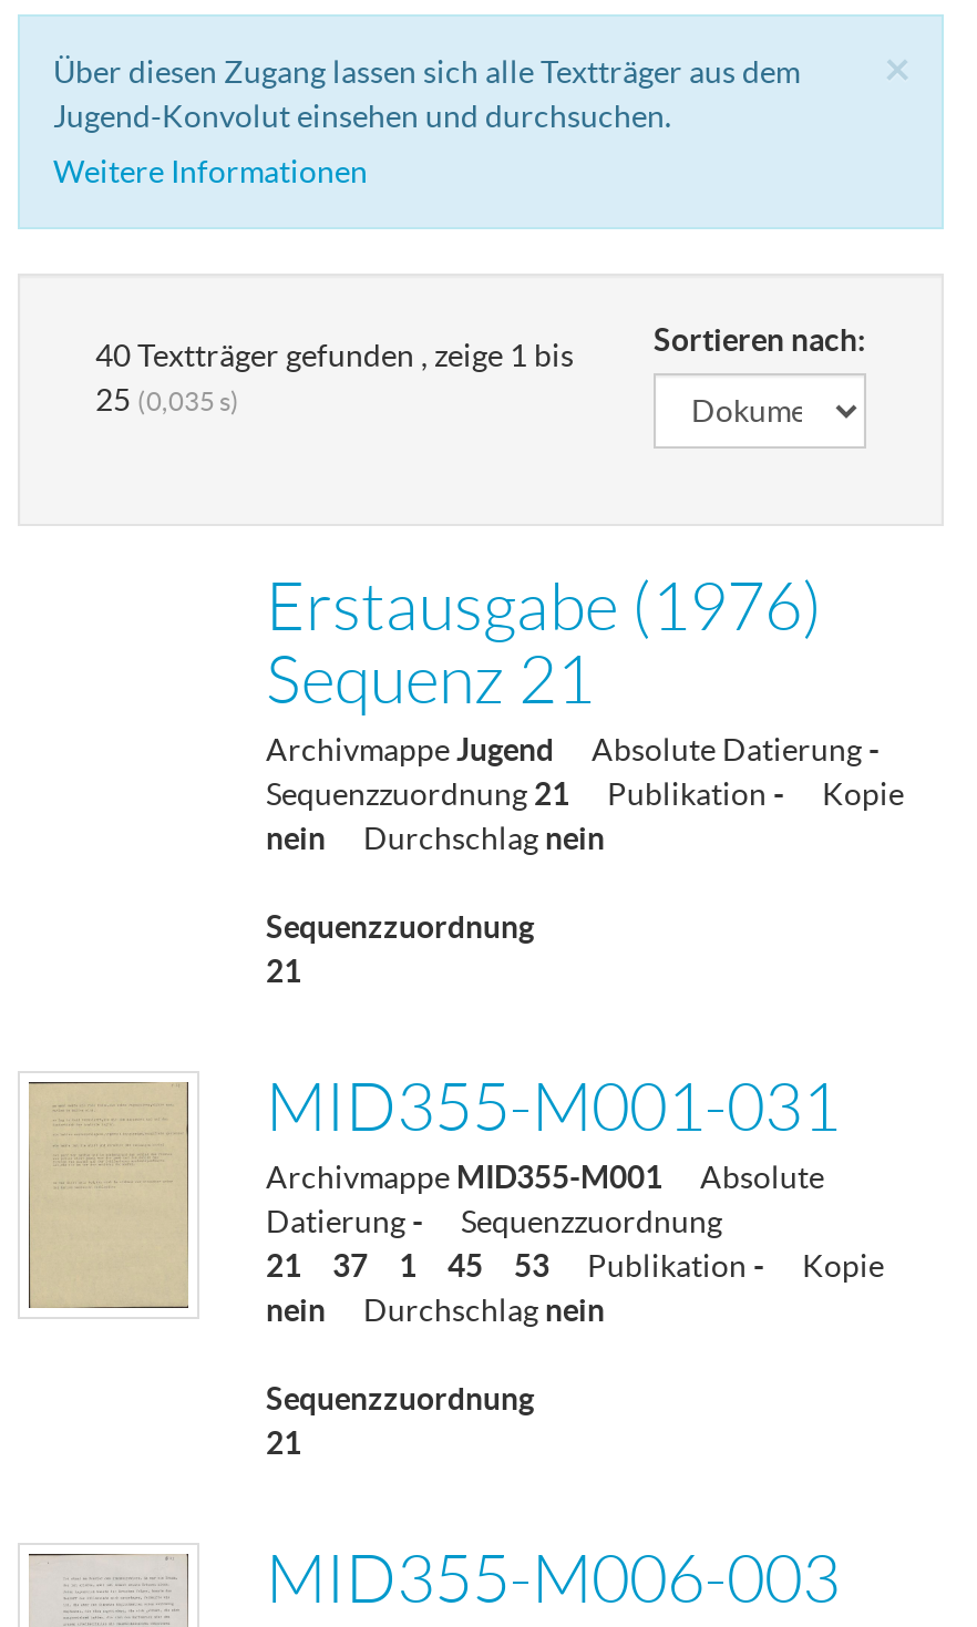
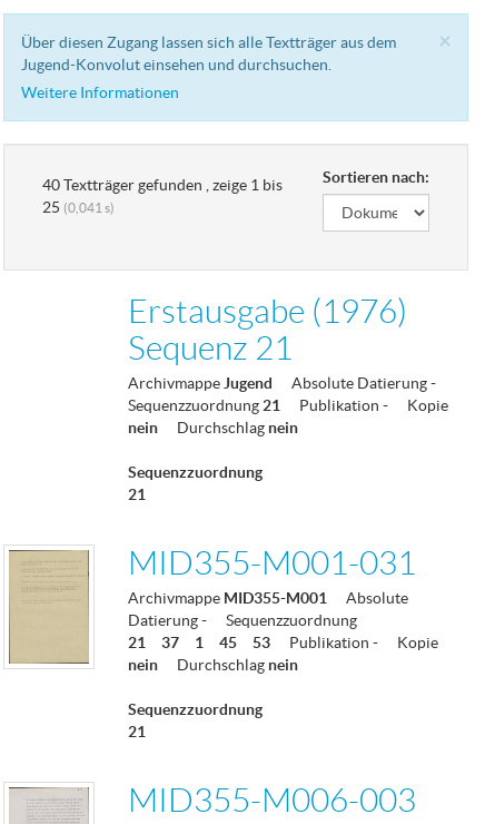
- 25 (0,035 s)
+ 25 (0,041 s)
